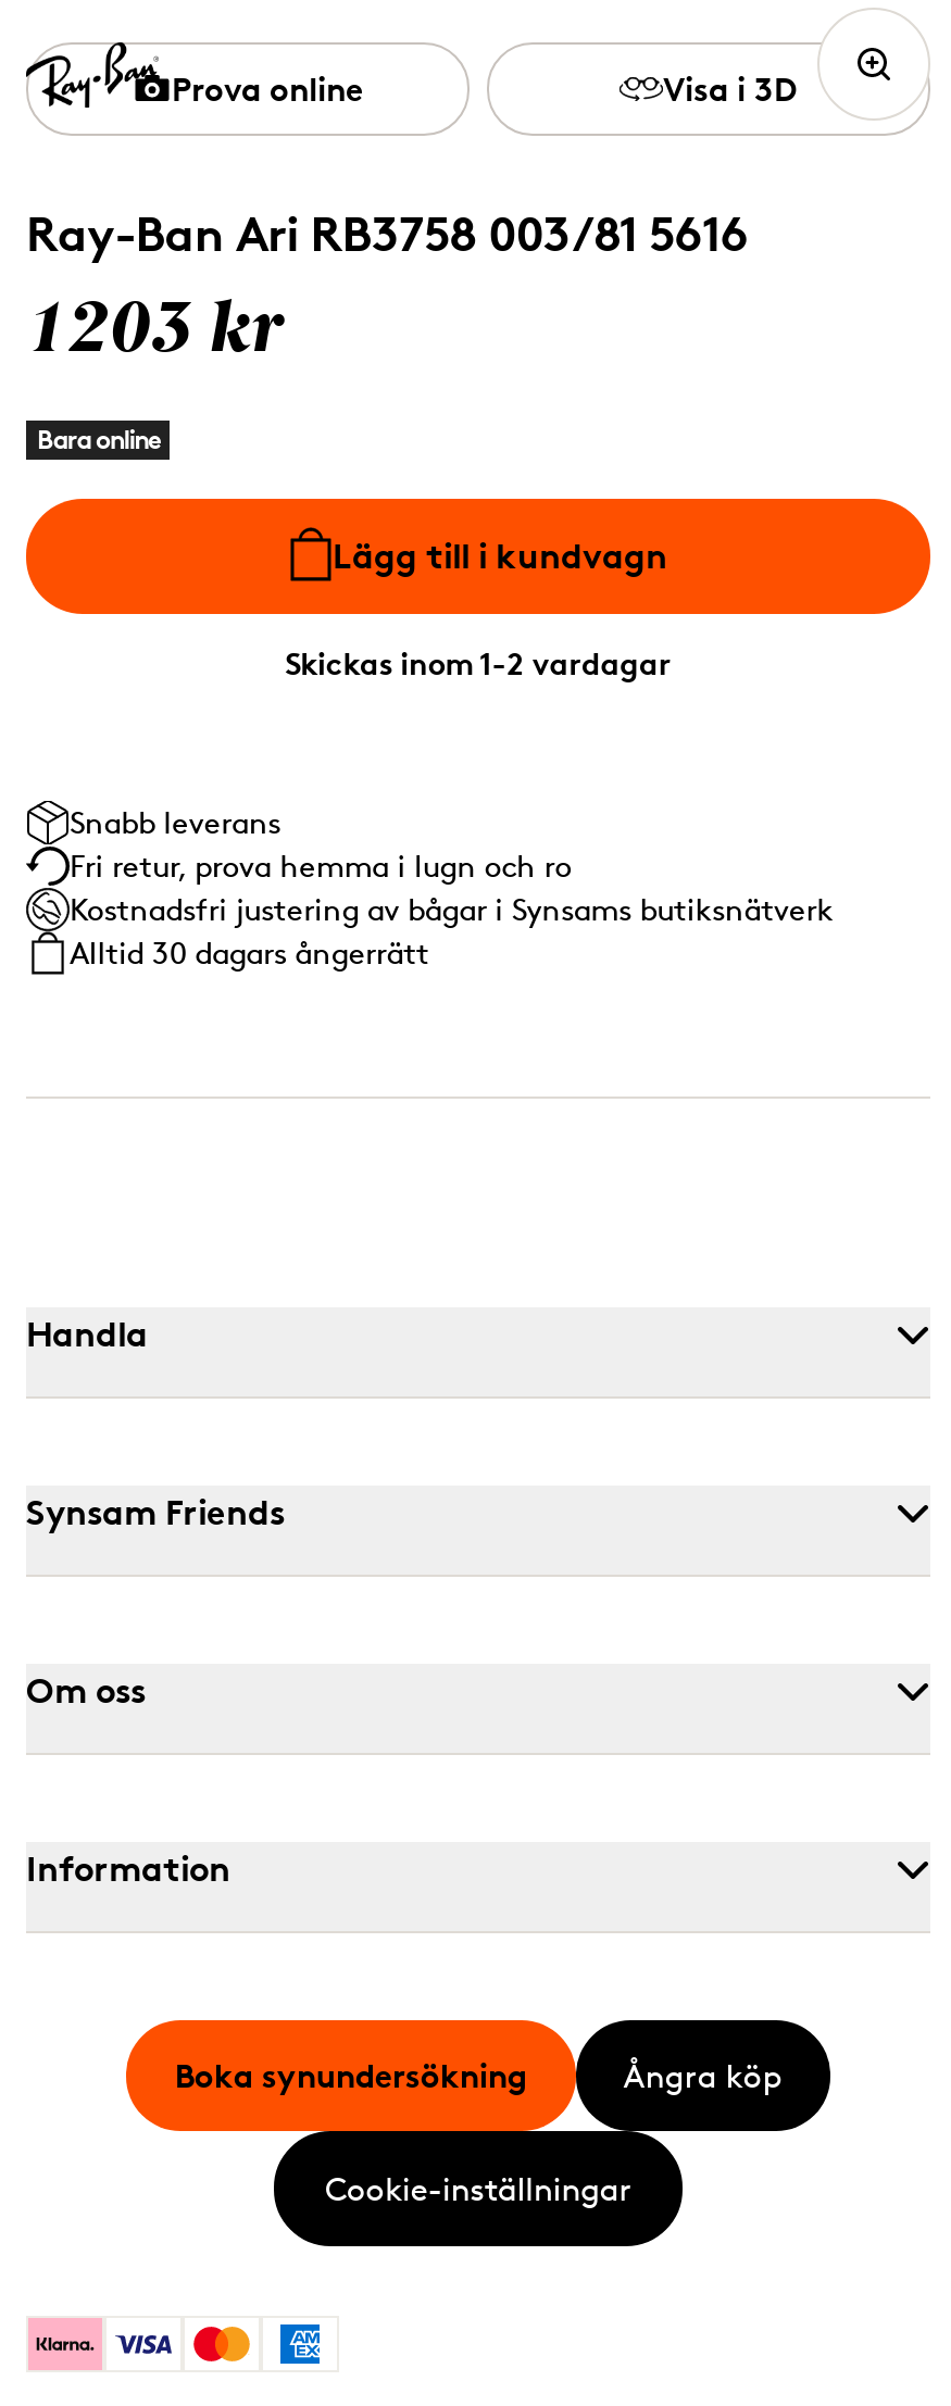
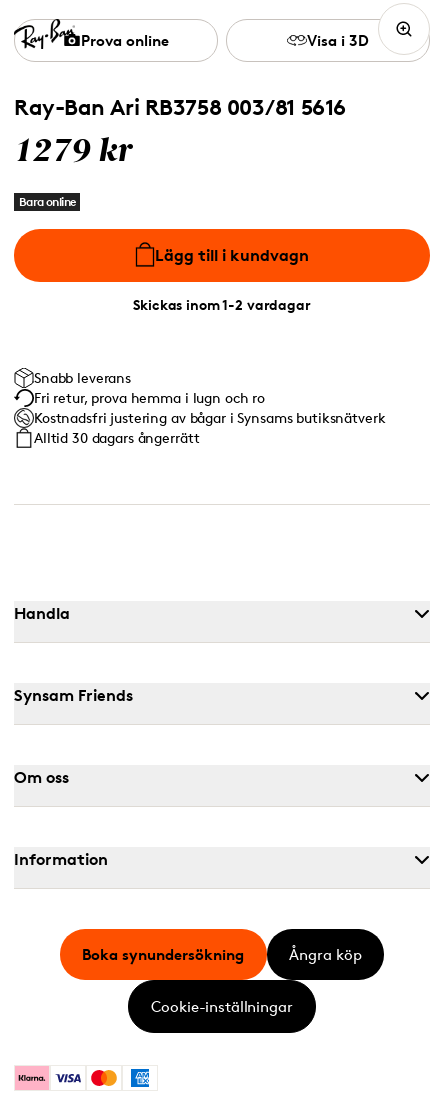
- 1203 kr
+ 1279 kr
